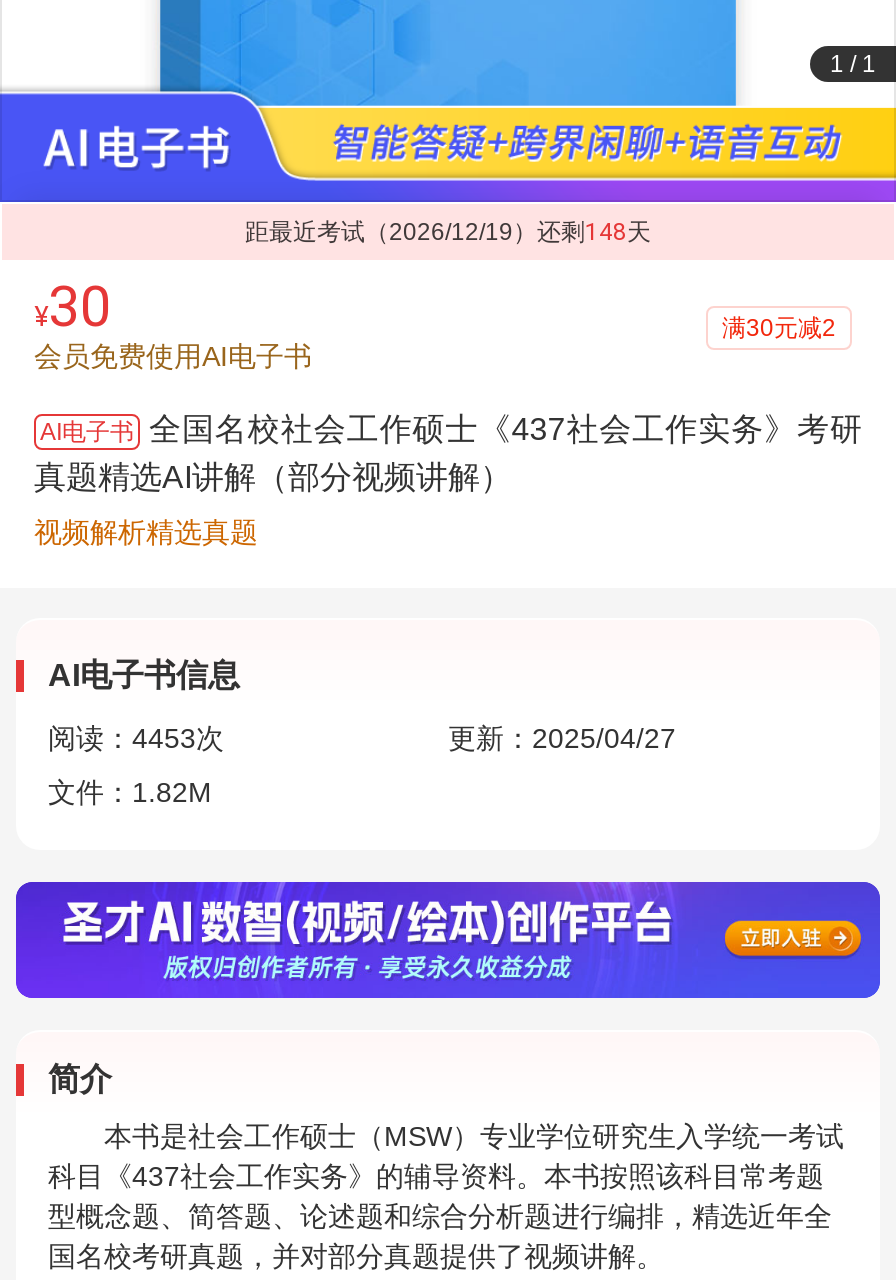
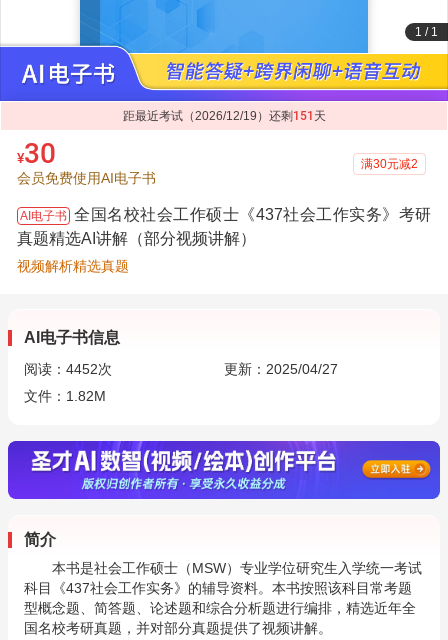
- 距最近考试（2026/12/19）还剩148天
+ 距最近考试（2026/12/19）还剩151天

- 阅读：4453次
+ 阅读：4452次
